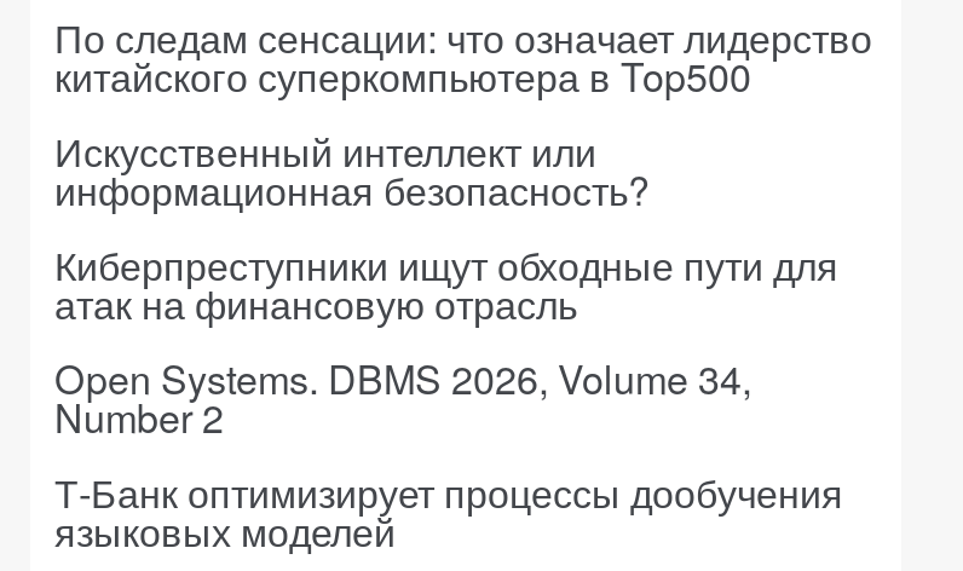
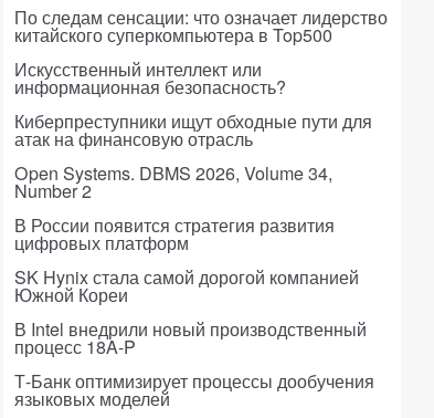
+ В России появится стратегия развития
+ цифровых платформ
+ SK Hynix стала самой дорогой компанией
+ Южной Кореи
+ В Intel внедрили новый производственный
+ процесс 18A-P
